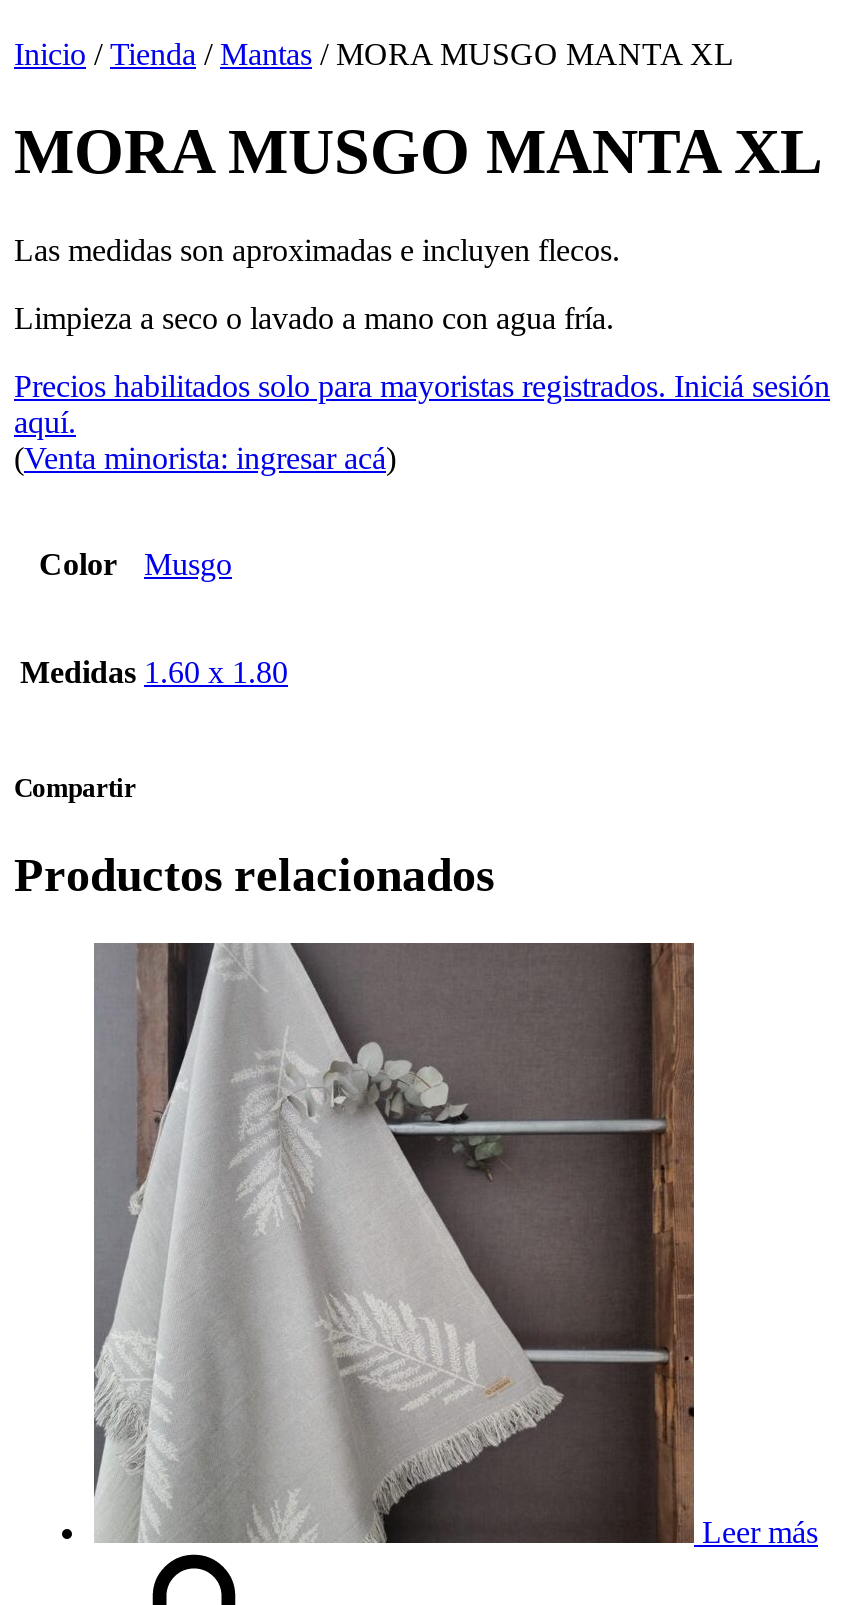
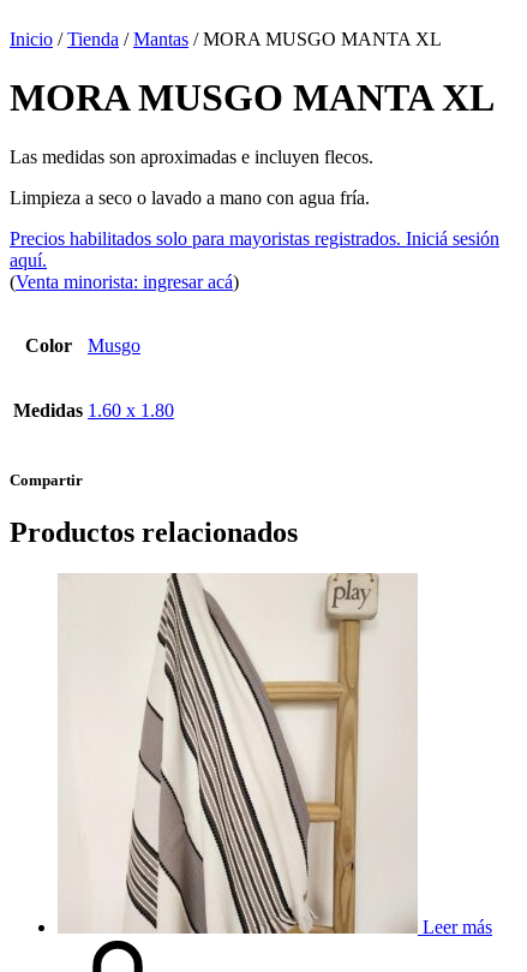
- [image]
+ [image]
